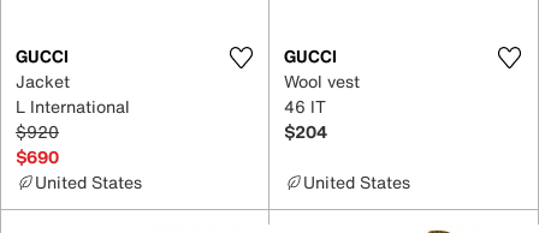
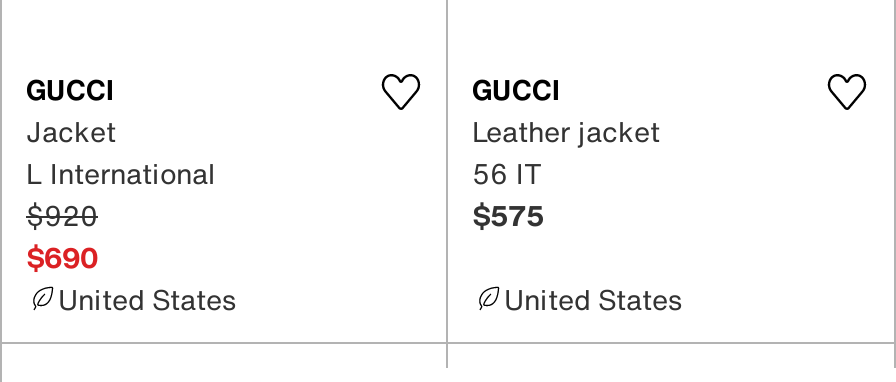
- Wool vest
- 46 IT
- $204
+ Leather jacket
+ 56 IT
+ $575
